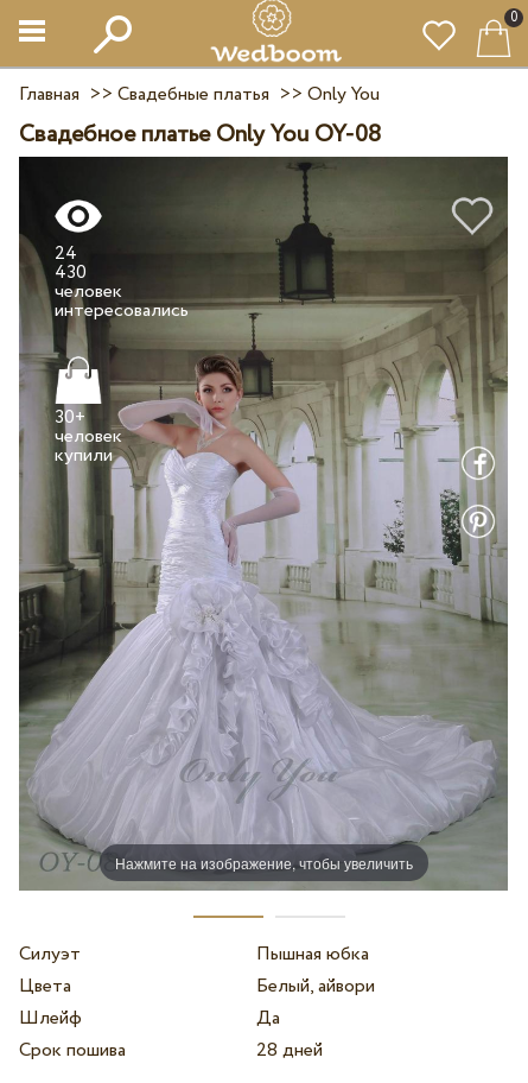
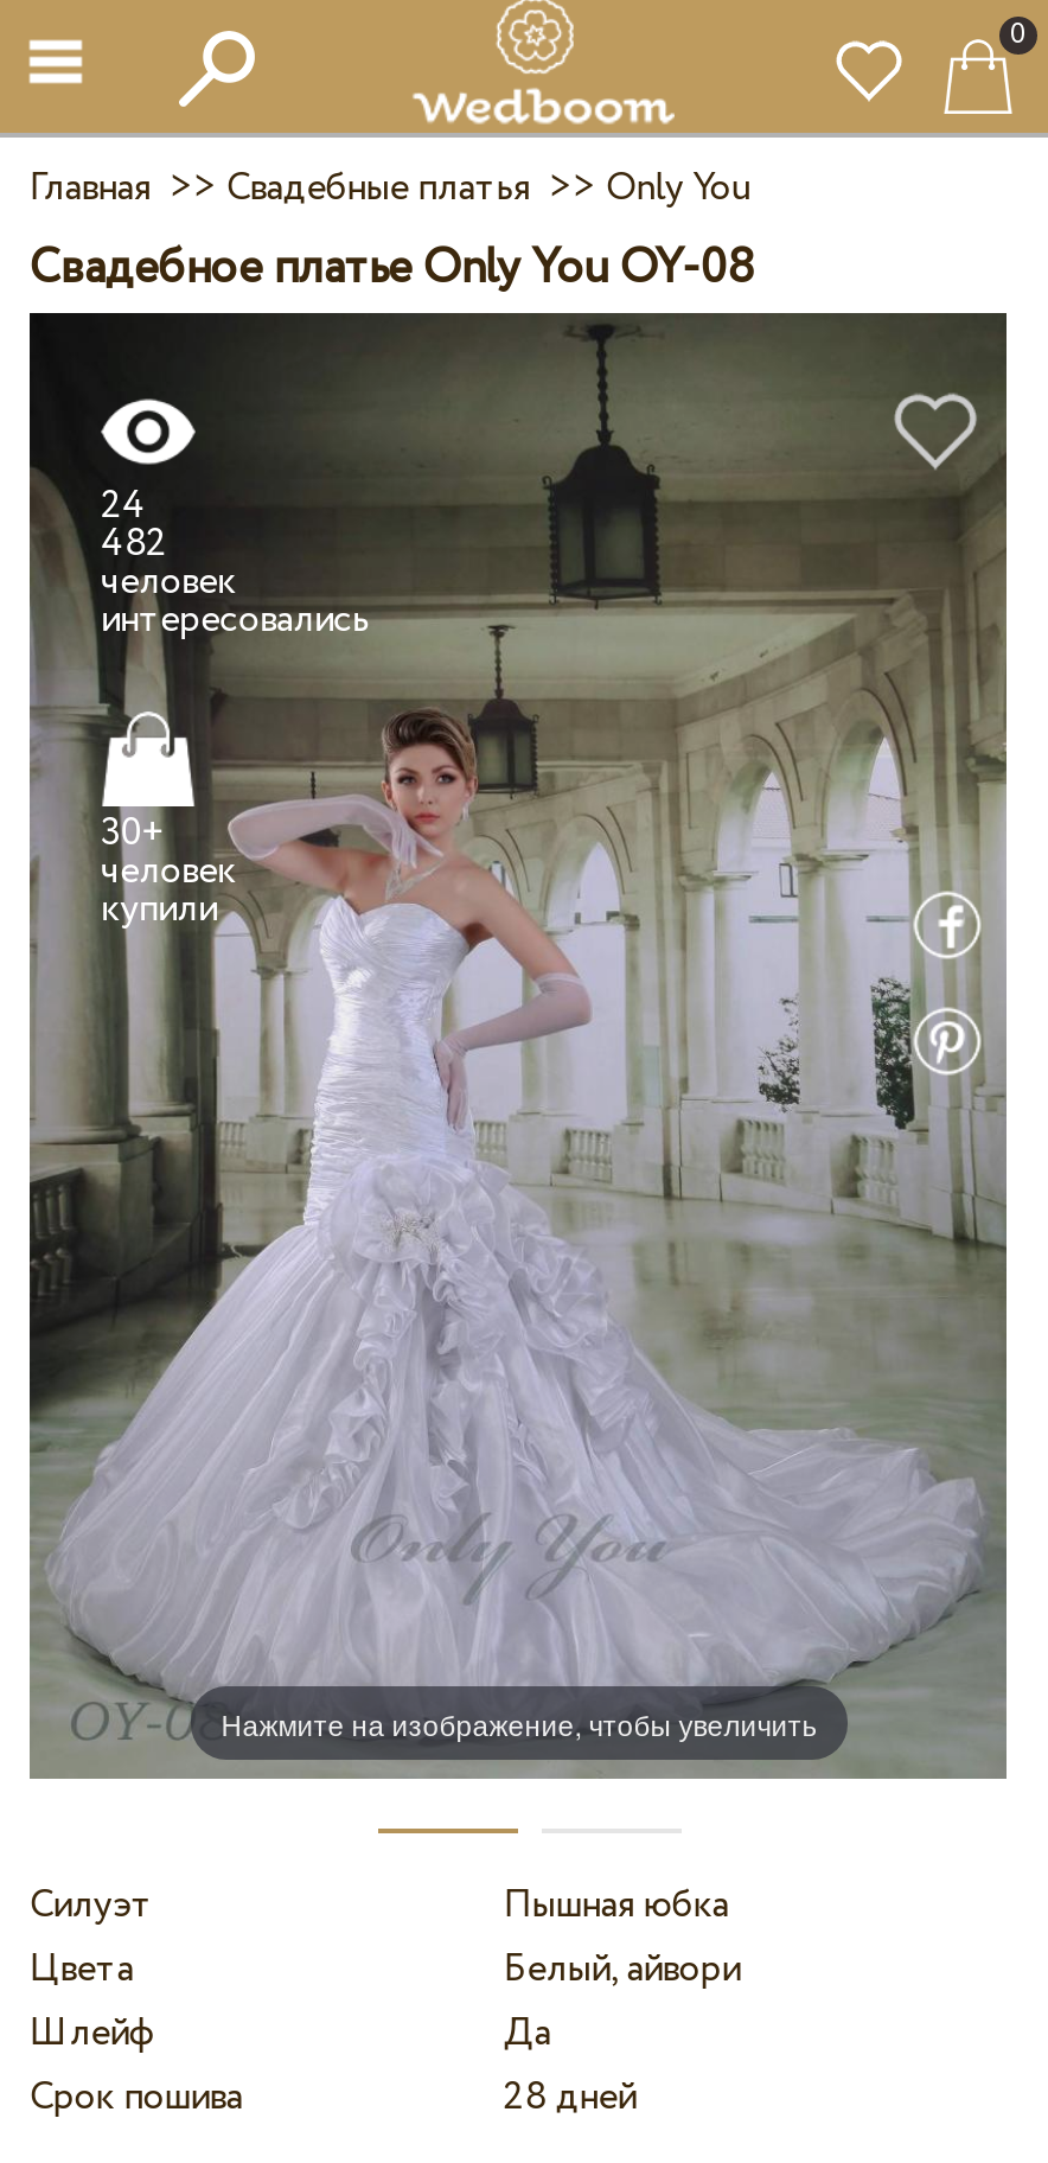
- 430
+ 482
